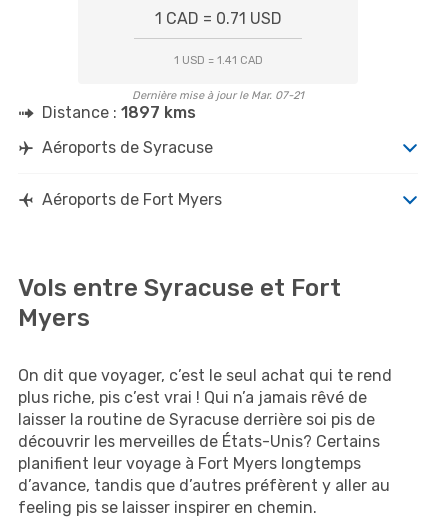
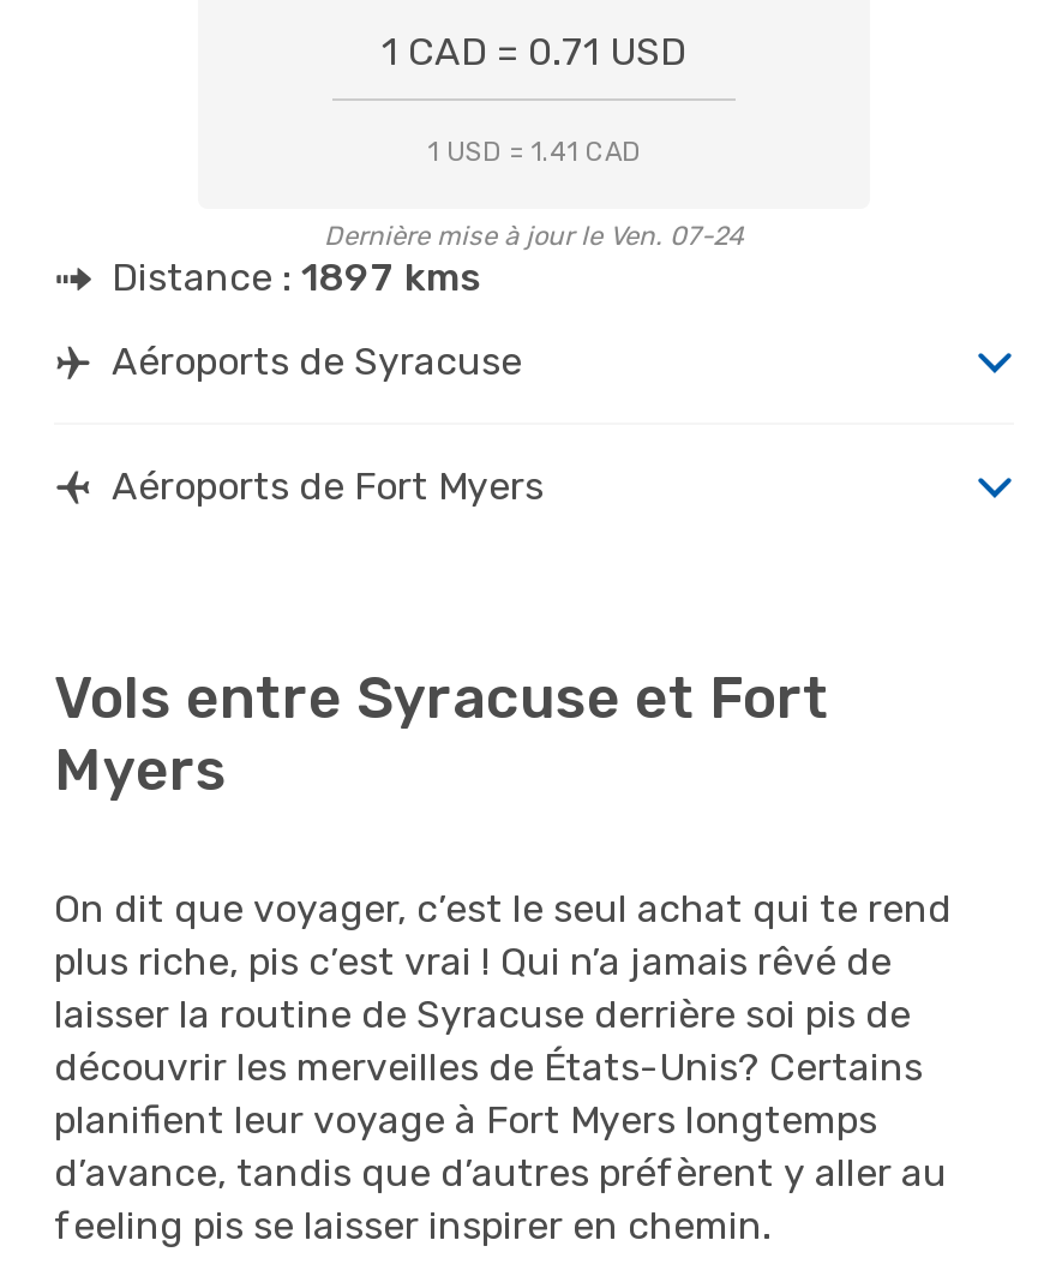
- Dernière mise à jour le Mar. 07-21
+ Dernière mise à jour le Ven. 07-24
